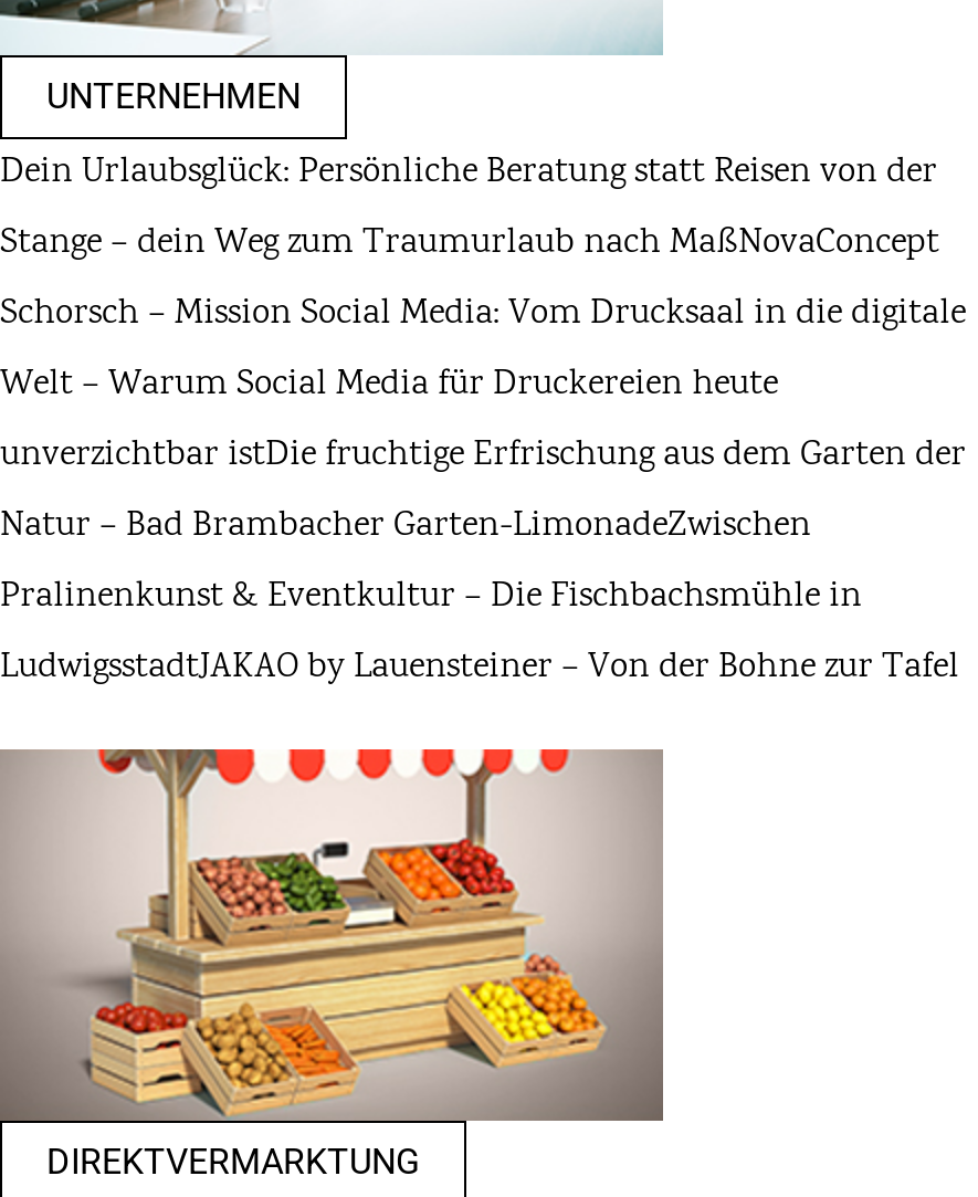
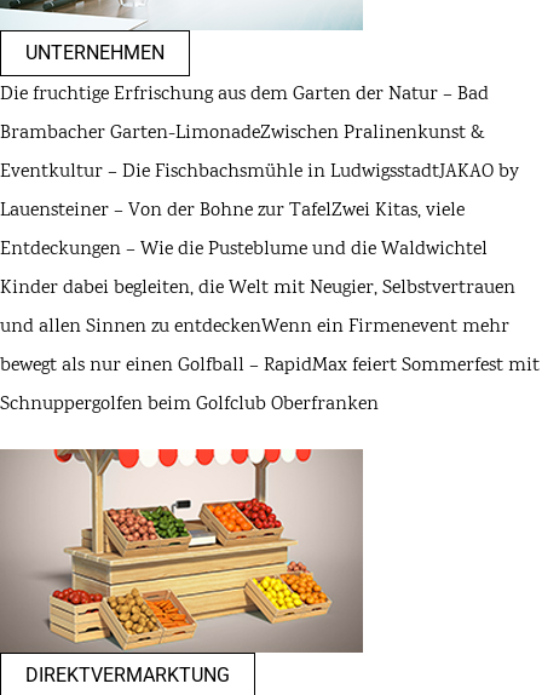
- Dein Urlaubsglück: Persönliche Beratung statt Reisen von der
- Stange – dein Weg zum Traumurlaub nach MaßNovaConcept
- Schorsch – Mission Social Media: Vom Drucksaal in die digitale
- Welt – Warum Social Media für Druckereien heute
- unverzichtbar istDie fruchtige Erfrischung aus dem Garten der
- Natur – Bad Brambacher Garten-LimonadeZwischen
- Pralinenkunst & Eventkultur – Die Fischbachsmühle in
- LudwigsstadtJAKAO by Lauensteiner – Von der Bohne zur Tafel
+ Die fruchtige Erfrischung aus dem Garten der Natur – Bad
+ Brambacher Garten-LimonadeZwischen Pralinenkunst &
+ Eventkultur – Die Fischbachsmühle in LudwigsstadtJAKAO by
+ Lauensteiner – Von der Bohne zur TafelZwei Kitas, viele
+ Entdeckungen – Wie die Pusteblume und die Waldwichtel
+ Kinder dabei begleiten, die Welt mit Neugier, Selbstvertrauen
+ und allen Sinnen zu entdeckenWenn ein Firmenevent mehr
+ bewegt als nur einen Golfball – RapidMax feiert Sommerfest mit
+ Schnuppergolfen beim Golfclub Oberfranken
